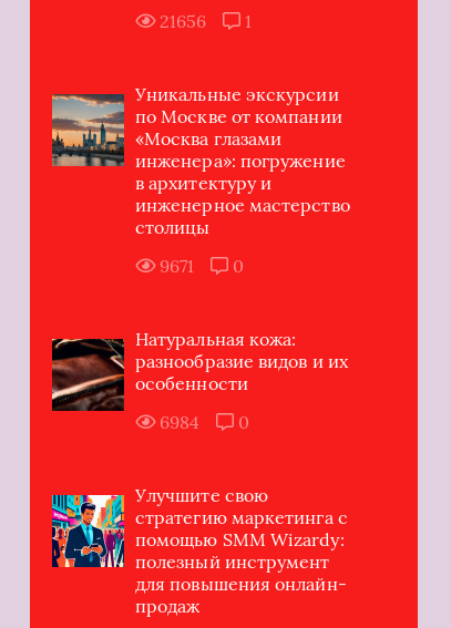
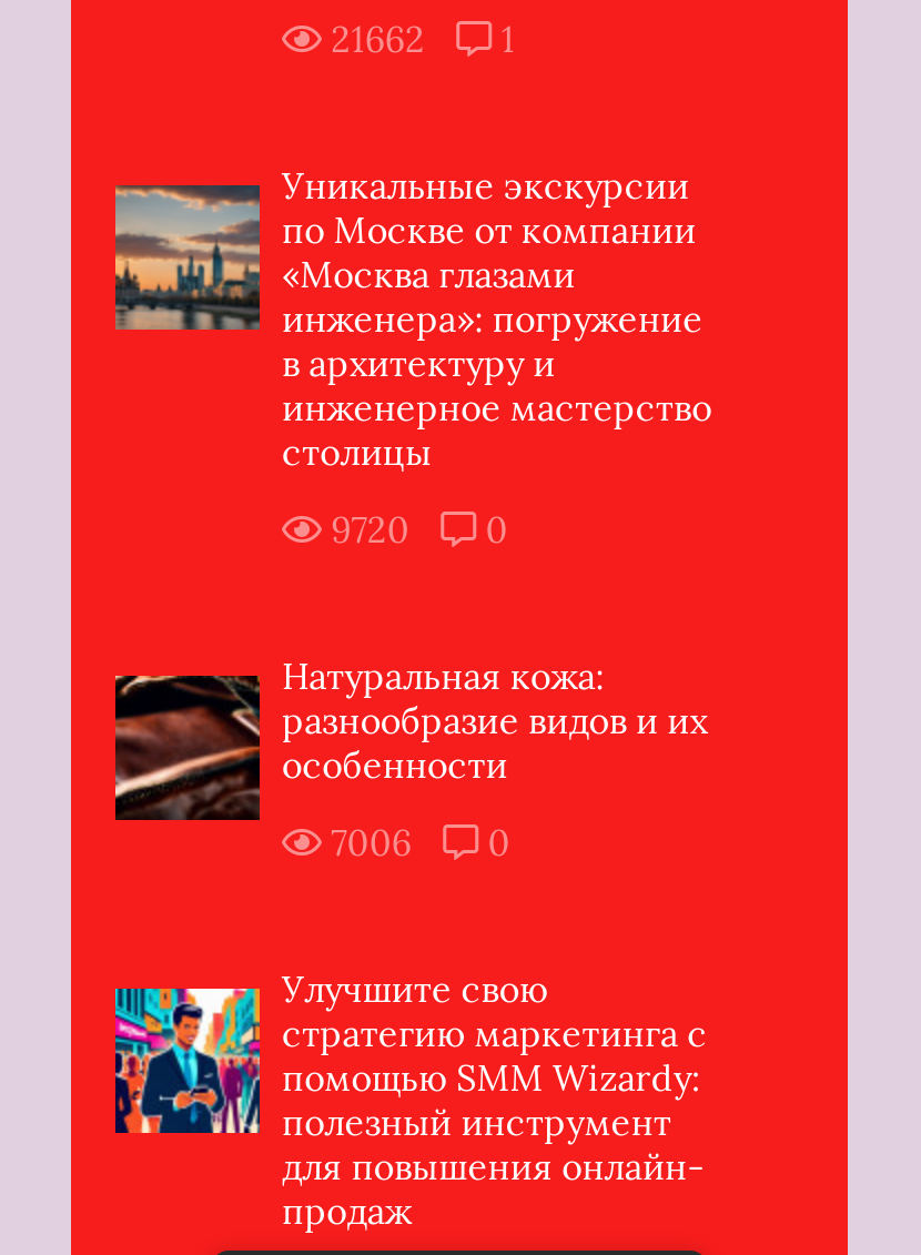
- 21656 1
+ 21662 1

- 9671 0
+ 9720 0

- 6984 0
+ 7006 0
